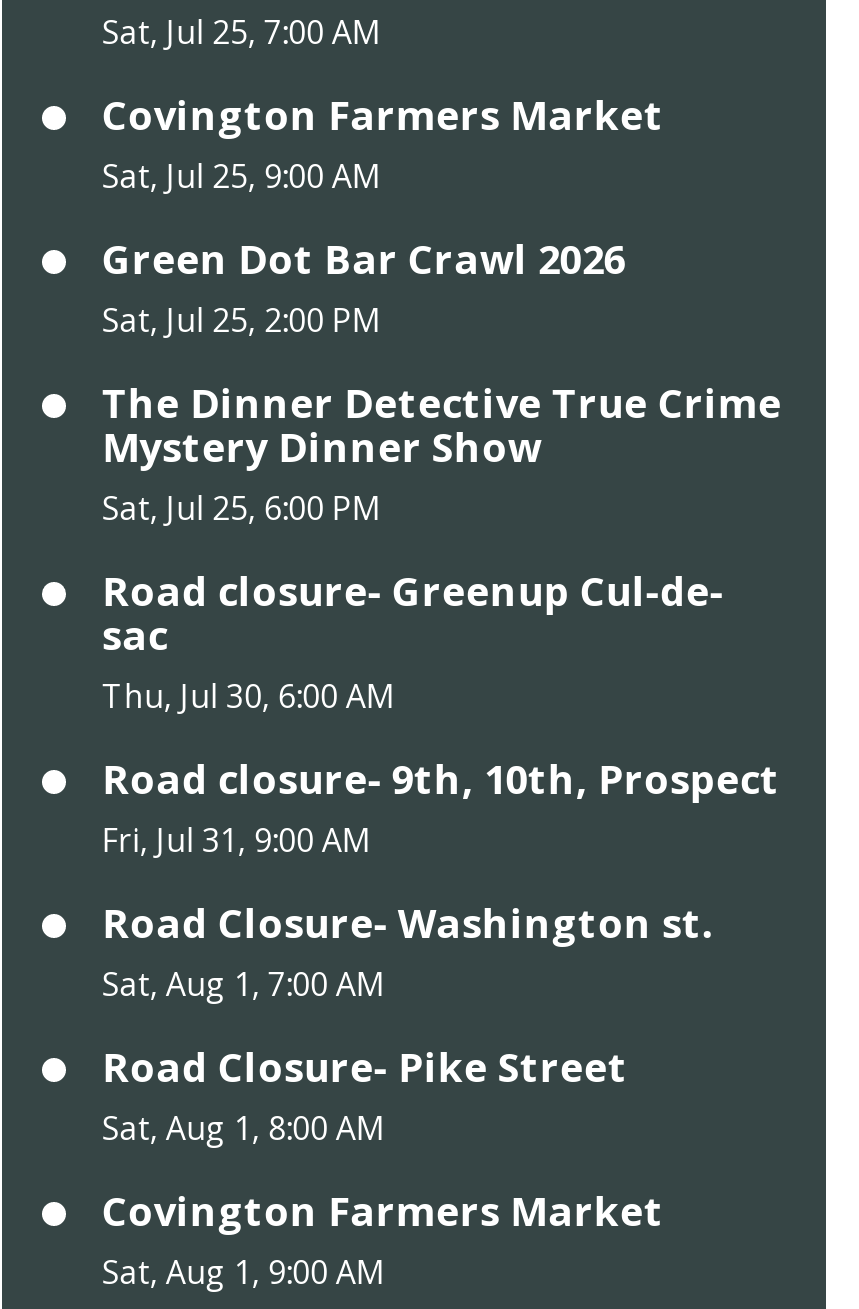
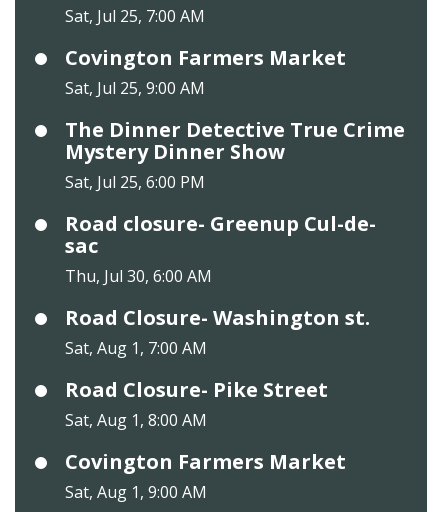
- Green Dot Bar Crawl 2026
- Sat, Jul 25, 2:00 PM

- Road closure- 9th, 10th, Prospect
- Fri, Jul 31, 9:00 AM
